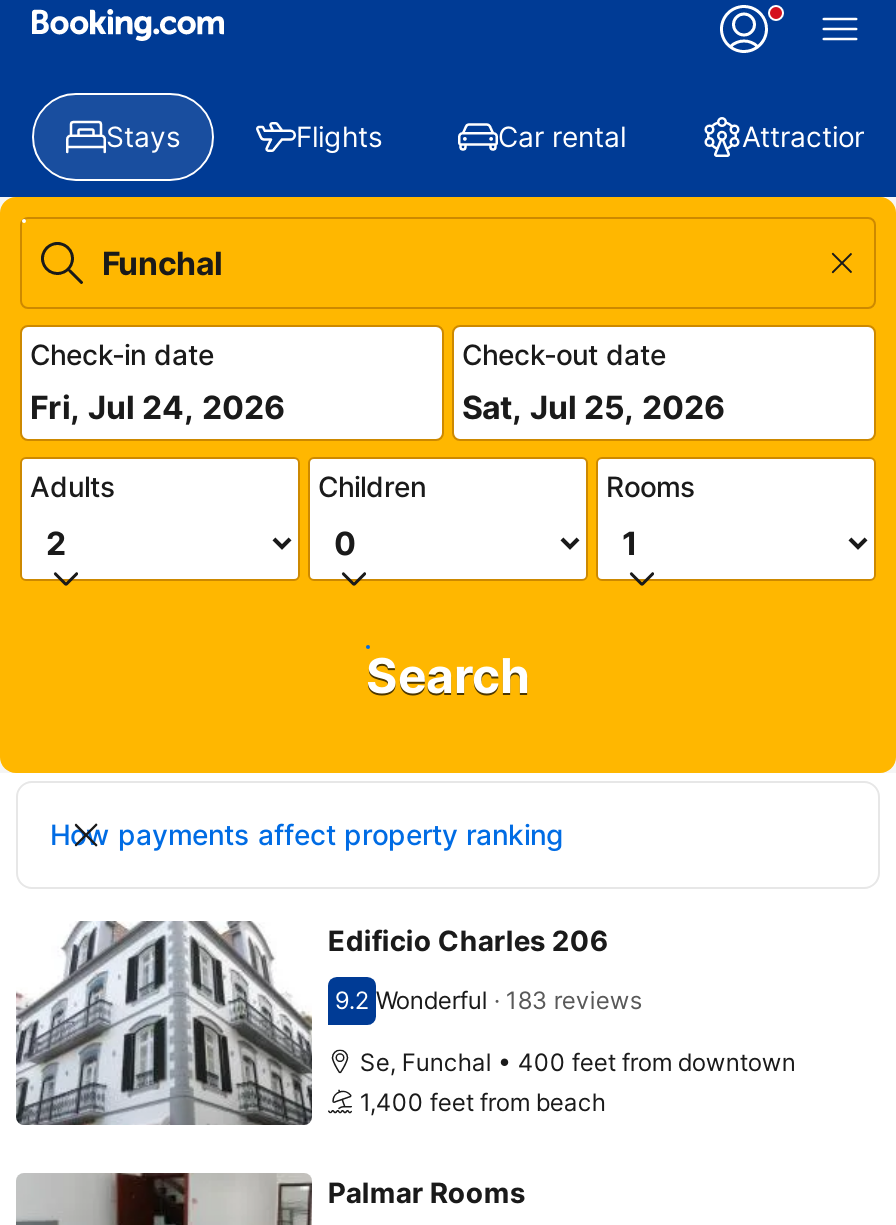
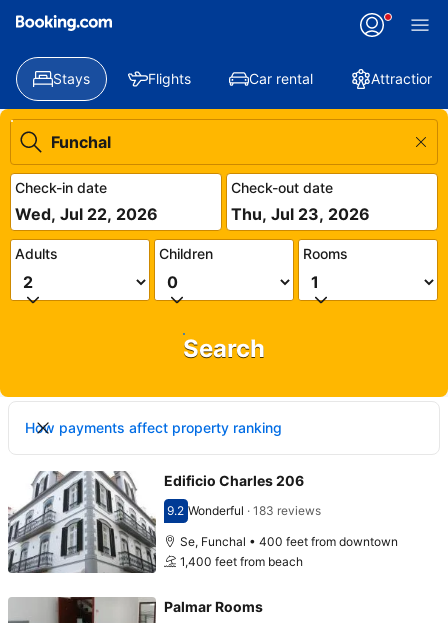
- Fri, Jul 24, 2026
+ Wed, Jul 22, 2026

- Sat, Jul 25, 2026
+ Thu, Jul 23, 2026
